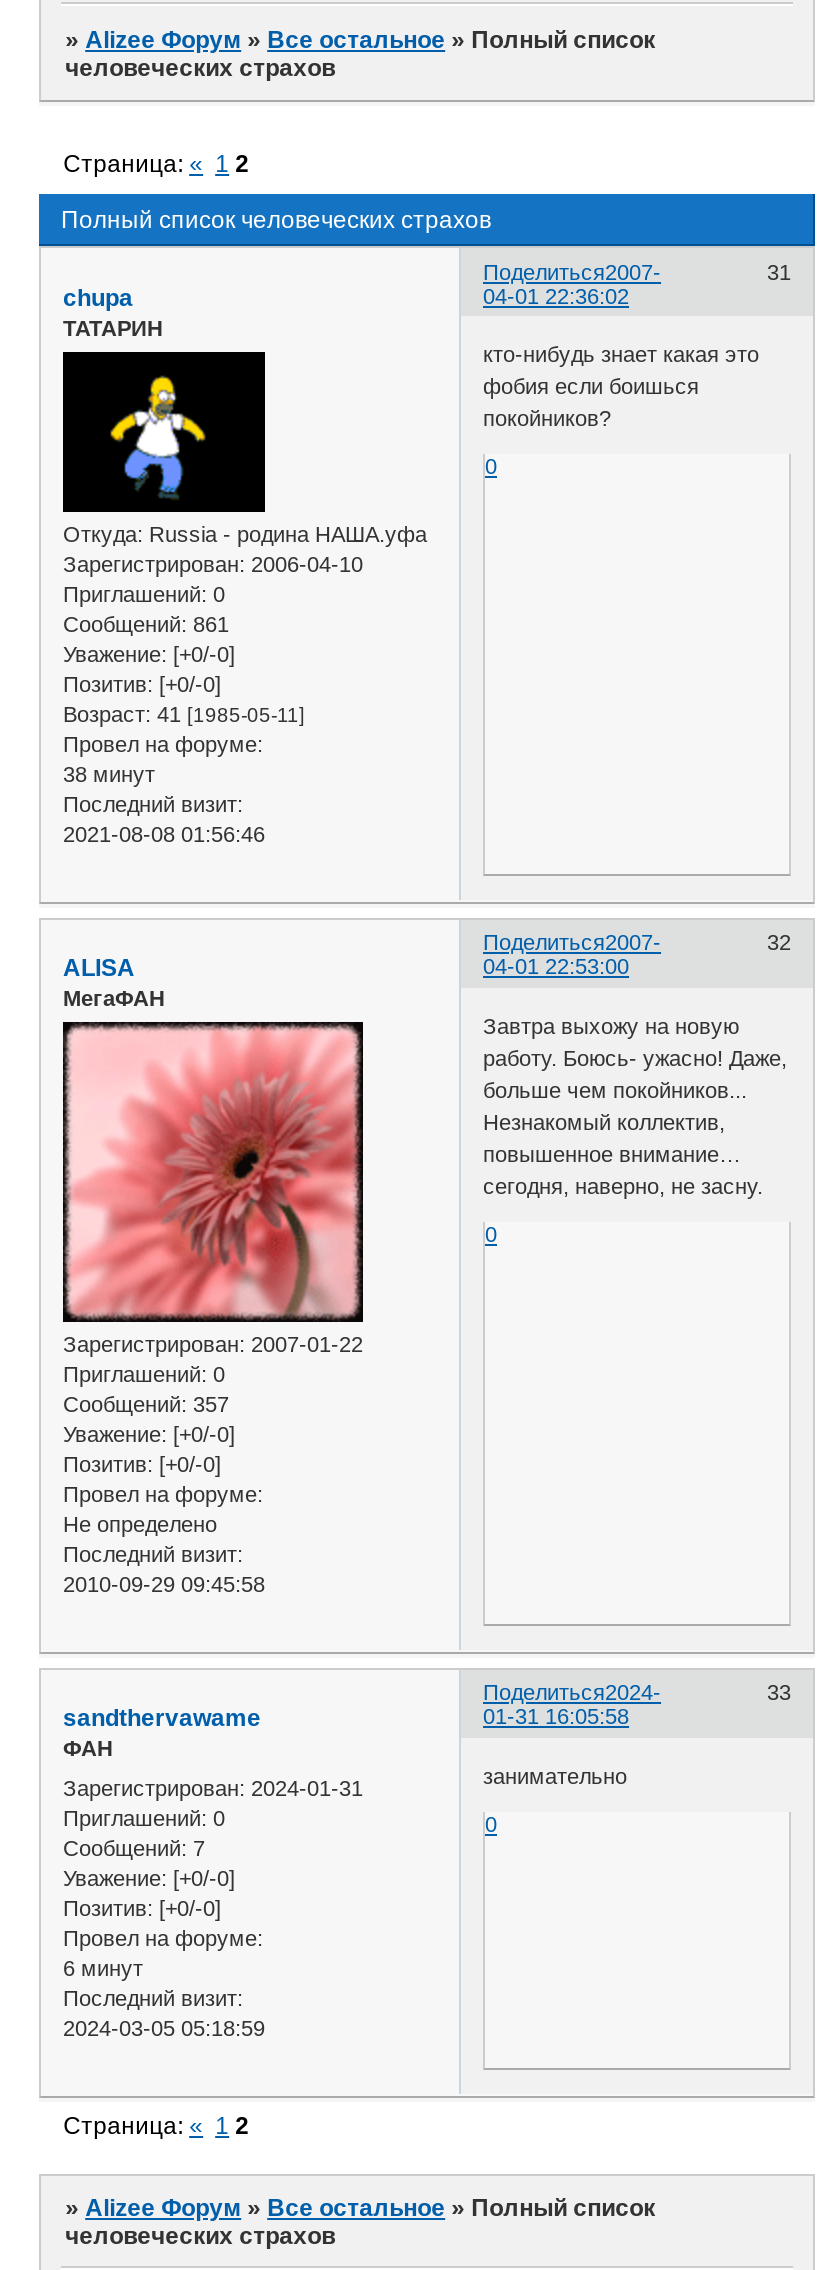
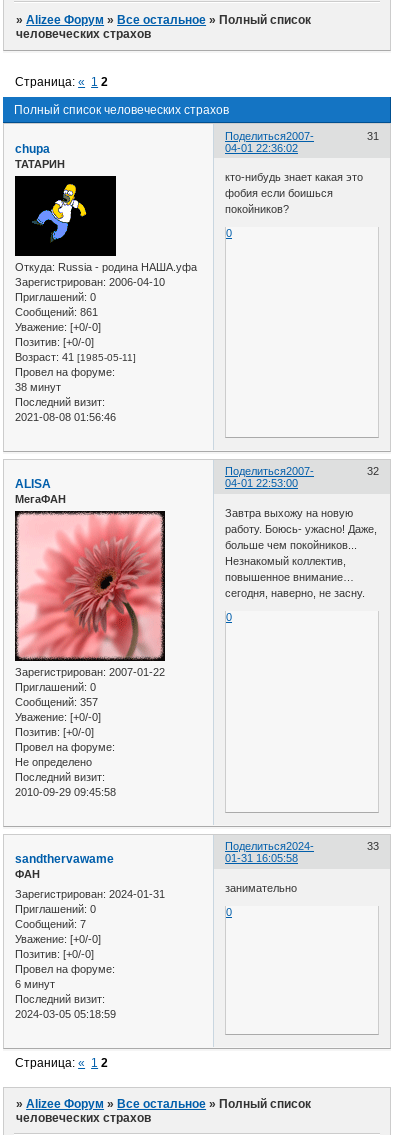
- [image]
+ [image]
